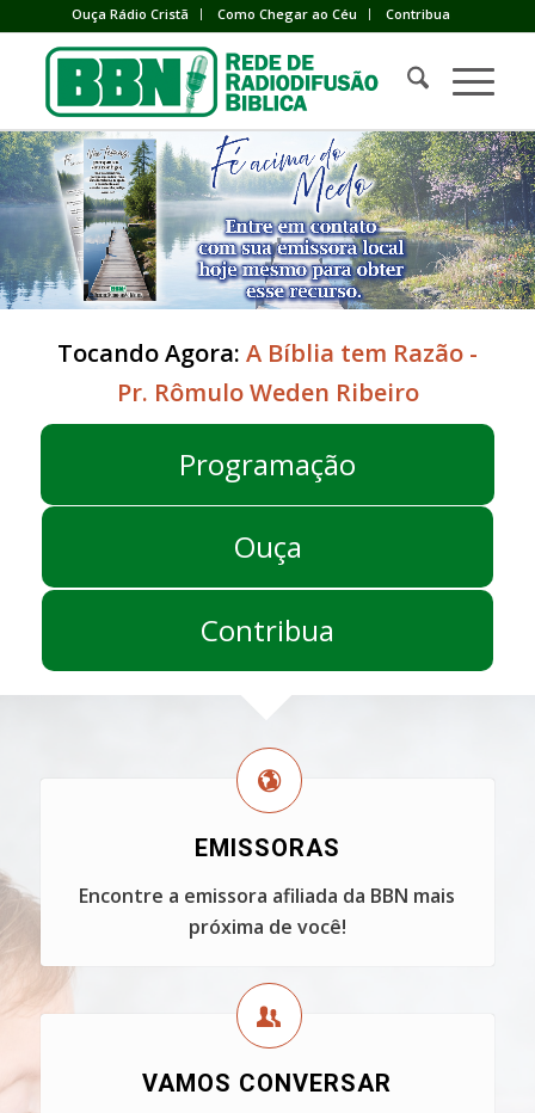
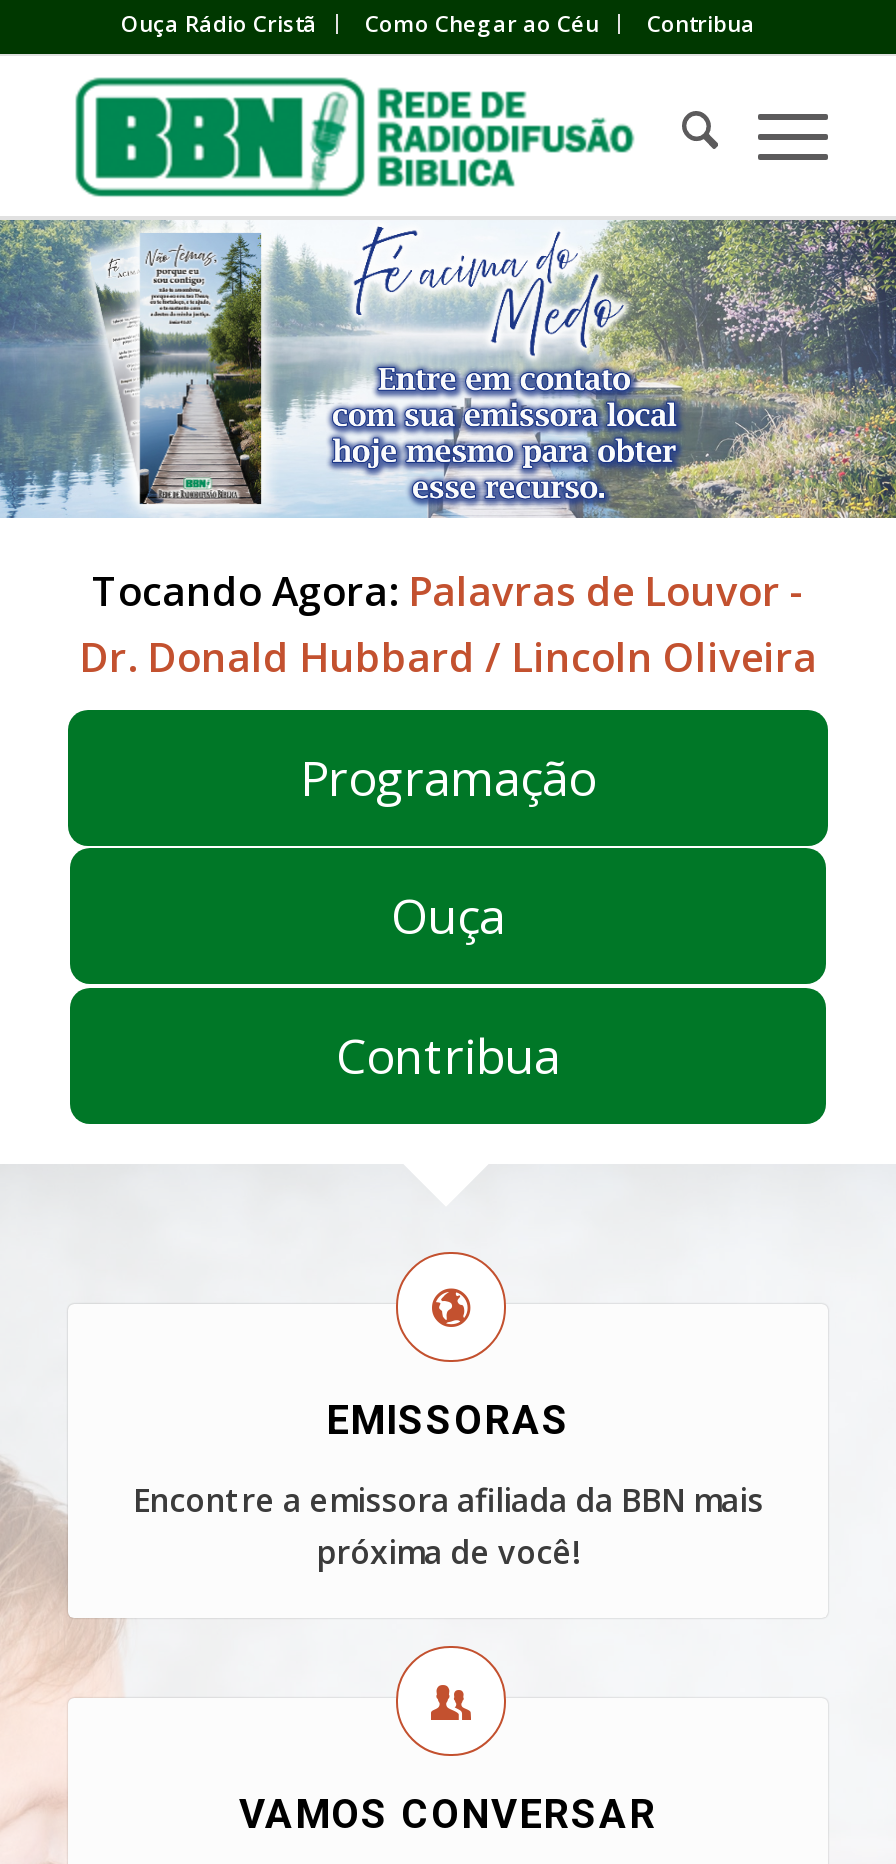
- Tocando Agora: A Bíblia tem Razão -
- Pr. Rômulo Weden Ribeiro
+ Tocando Agora: Palavras de Louvor -
+ Dr. Donald Hubbard / Lincoln Oliveira
